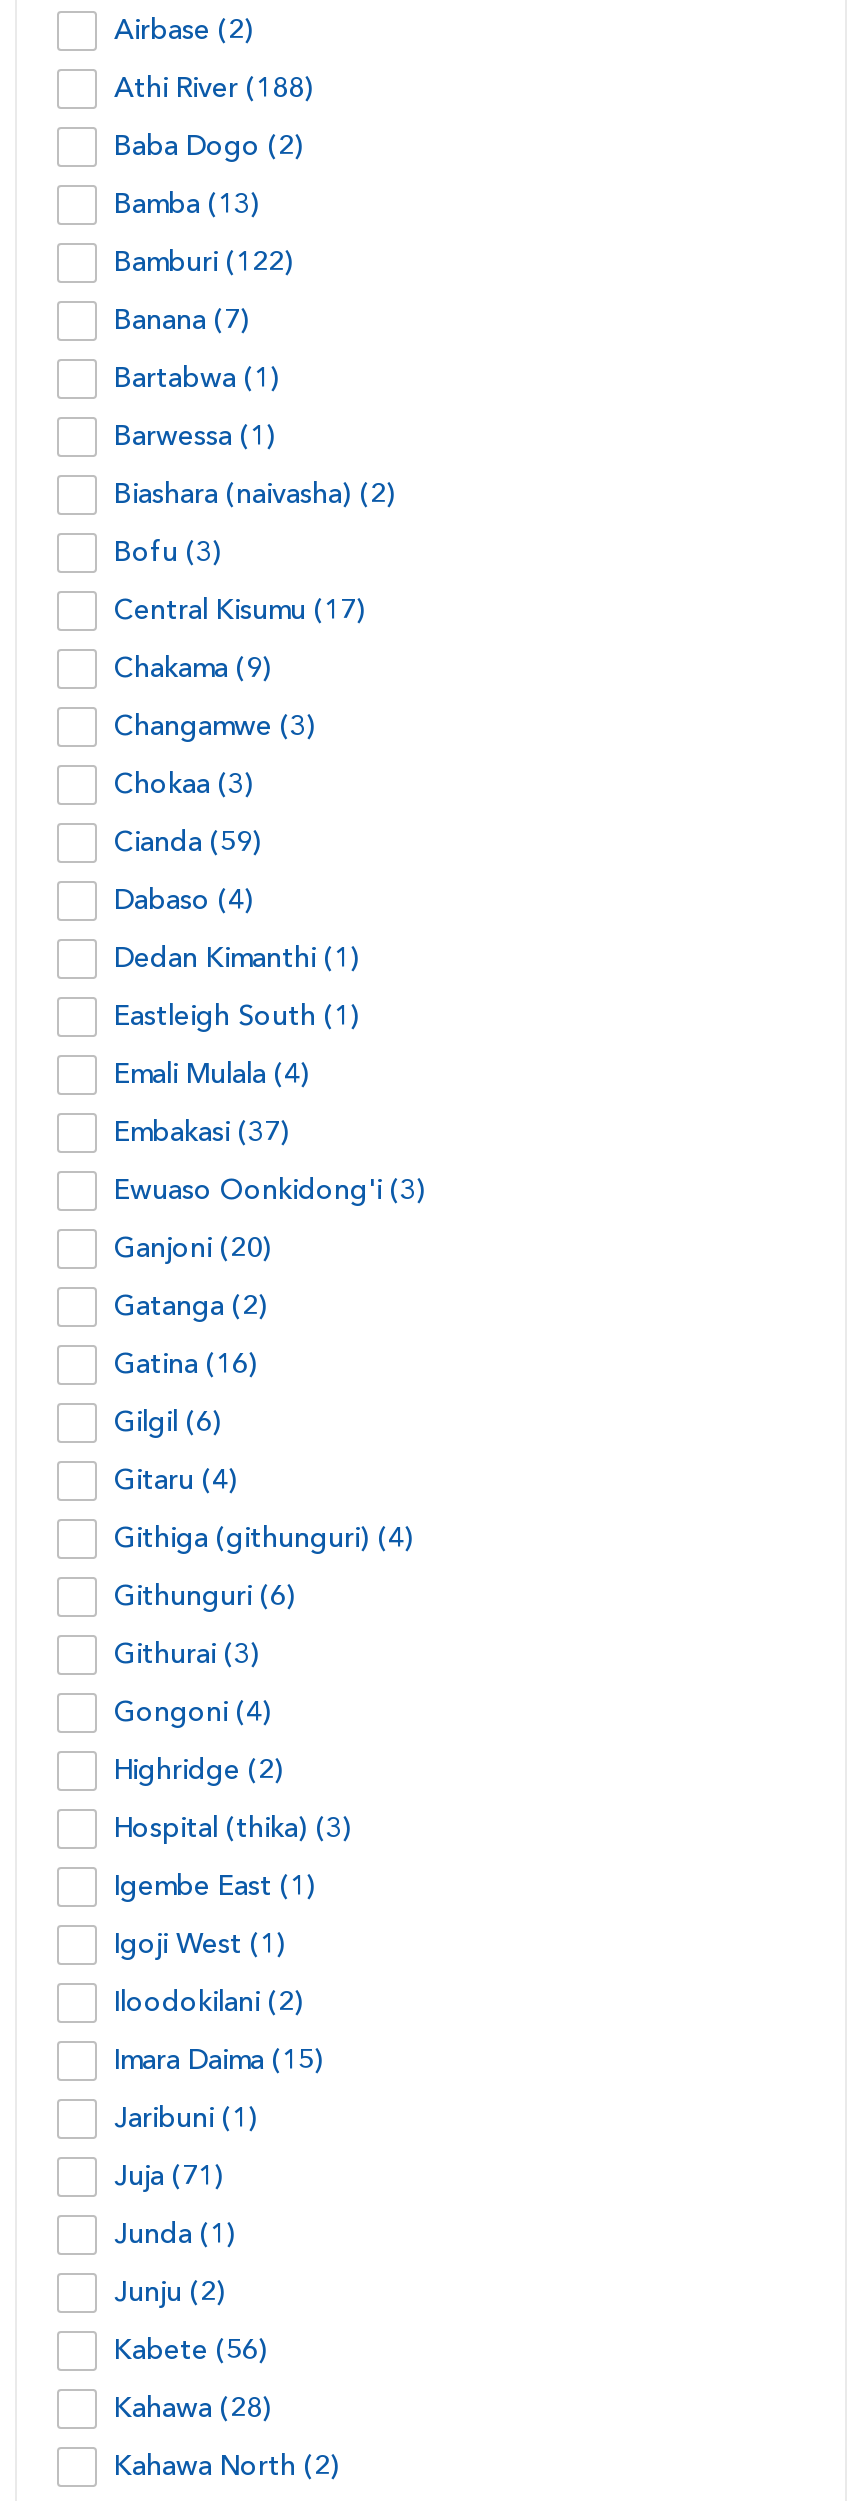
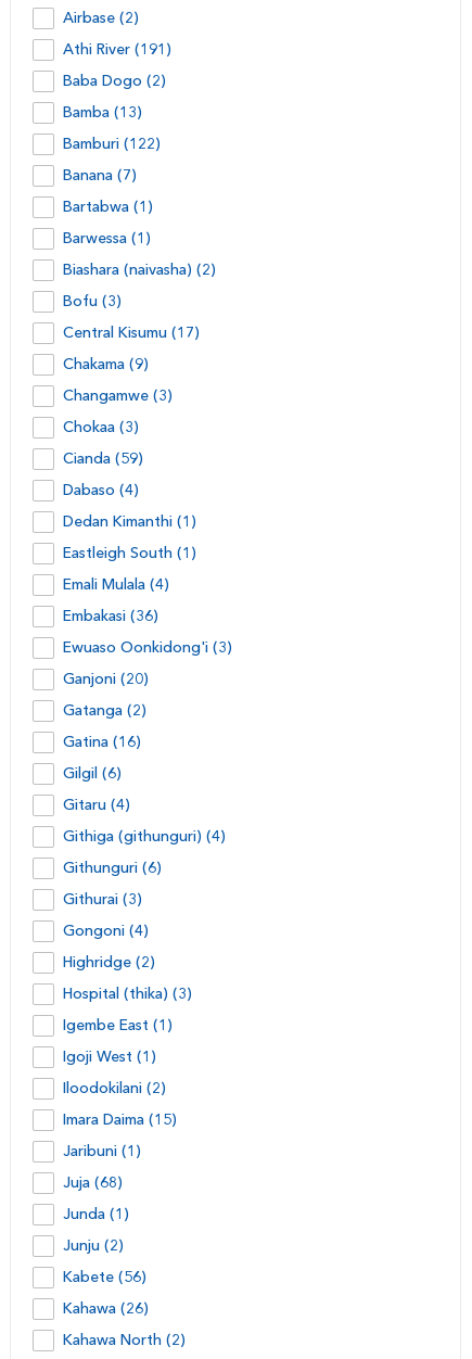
- Athi River (188)
+ Athi River (191)

- Embakasi (37)
+ Embakasi (36)

- Juja (71)
+ Juja (68)

- Kahawa (28)
+ Kahawa (26)
